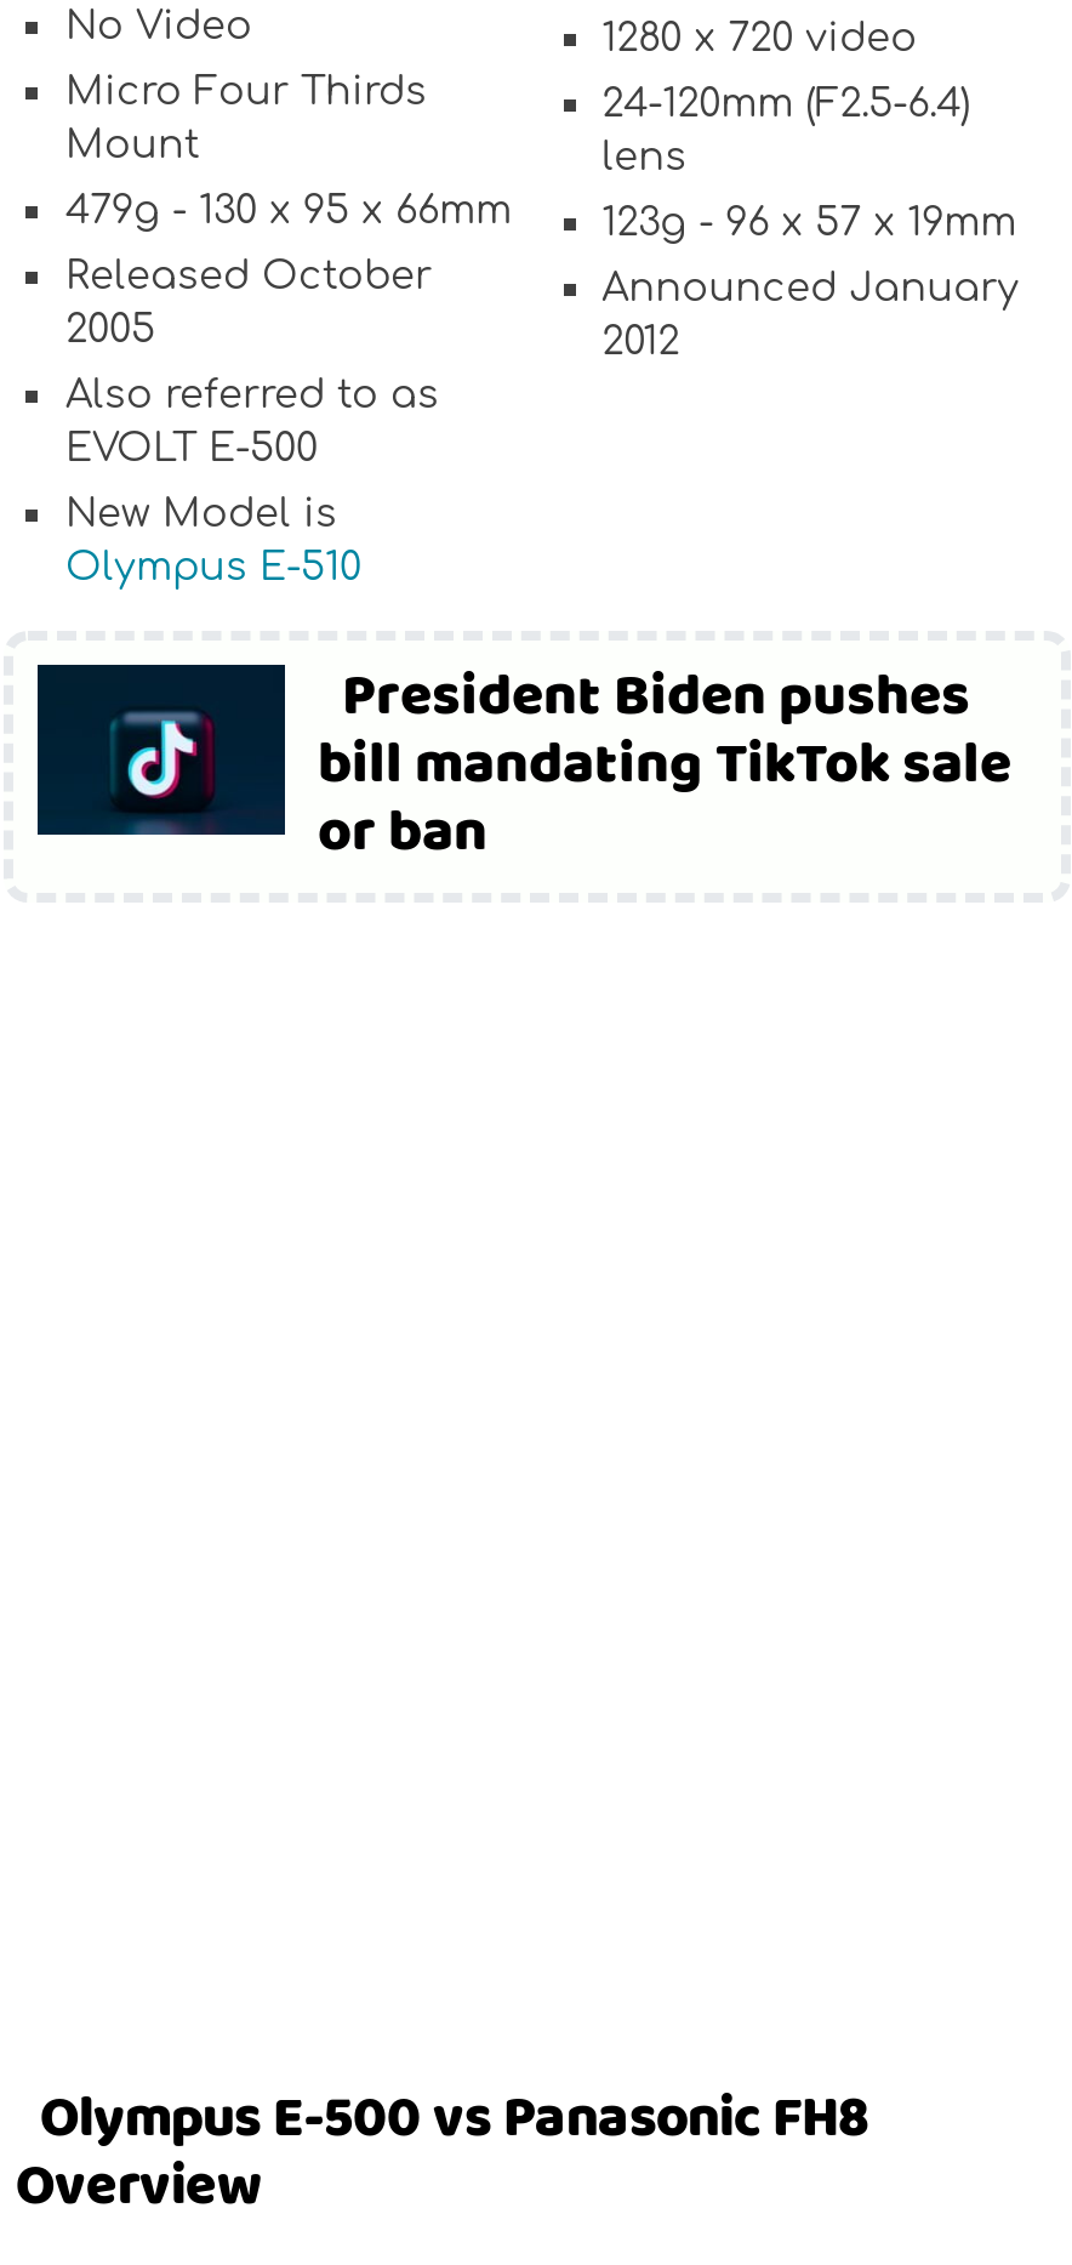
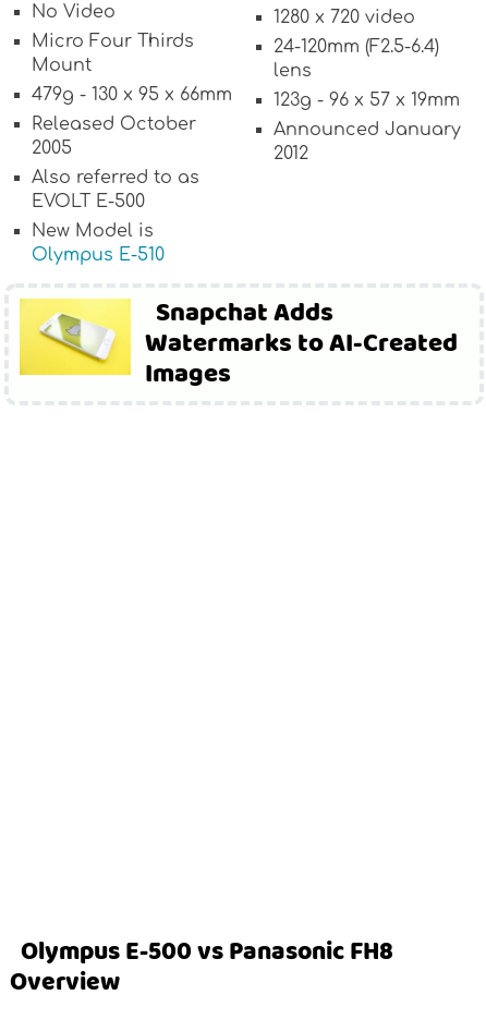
- [image]
- President Biden pushes
- bill mandating TikTok sale
- or ban
+ [image]
+ Snapchat Adds
+ Watermarks to AI-Created
+ Images
